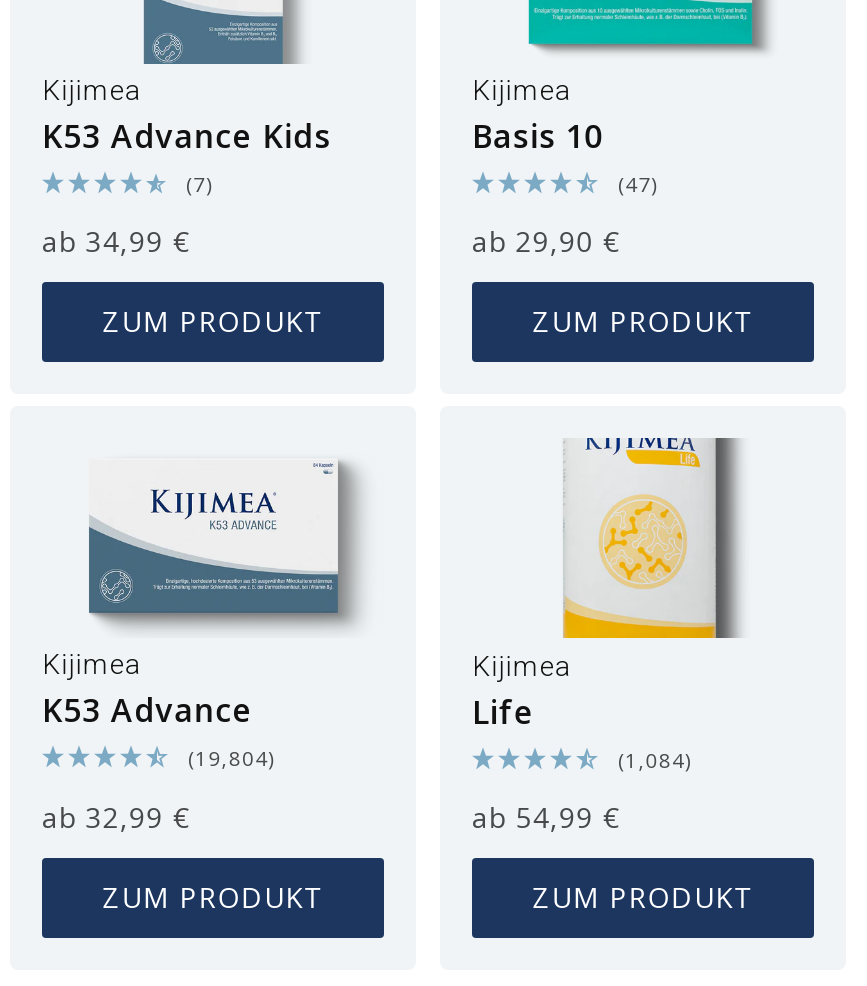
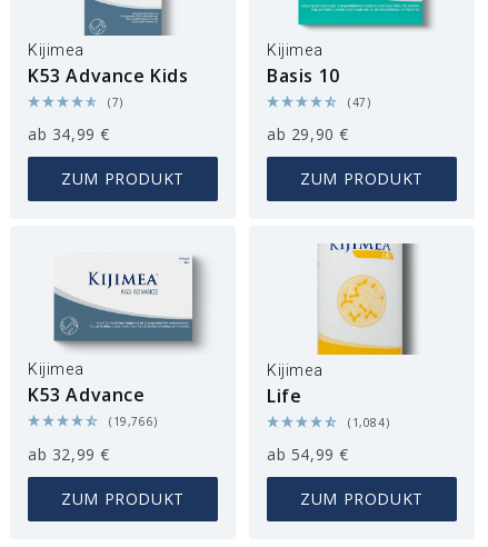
- (19,804)
+ (19,766)
